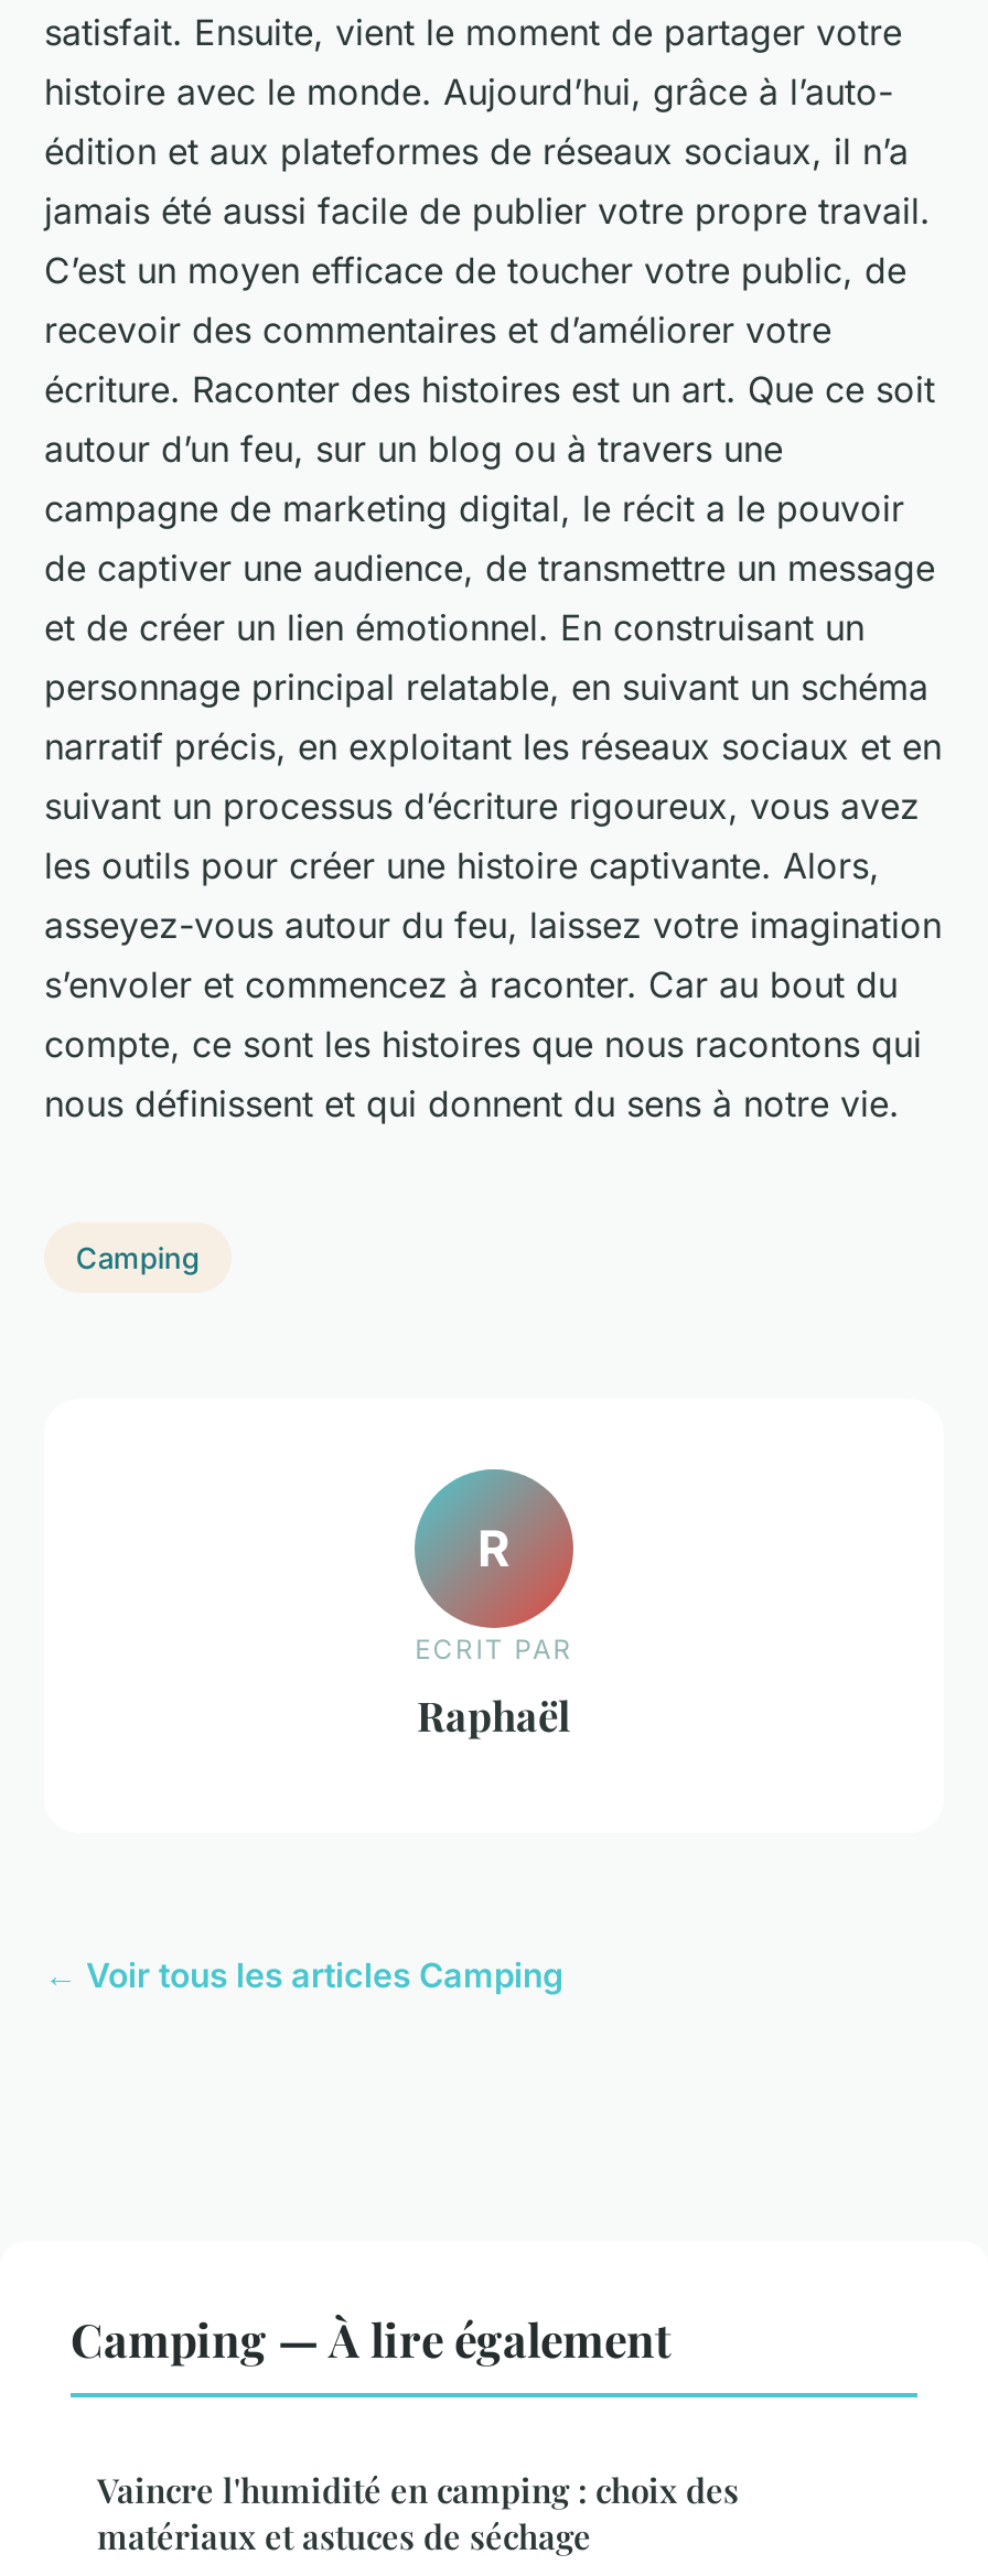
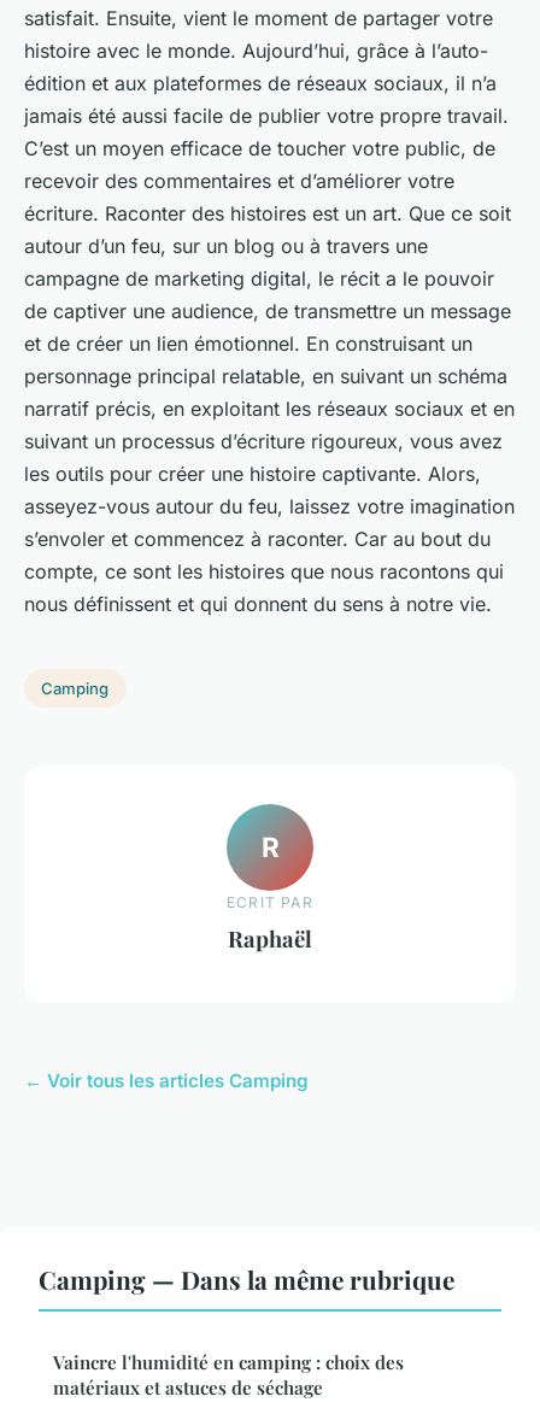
- Camping — À lire également
+ Camping — Dans la même rubrique
